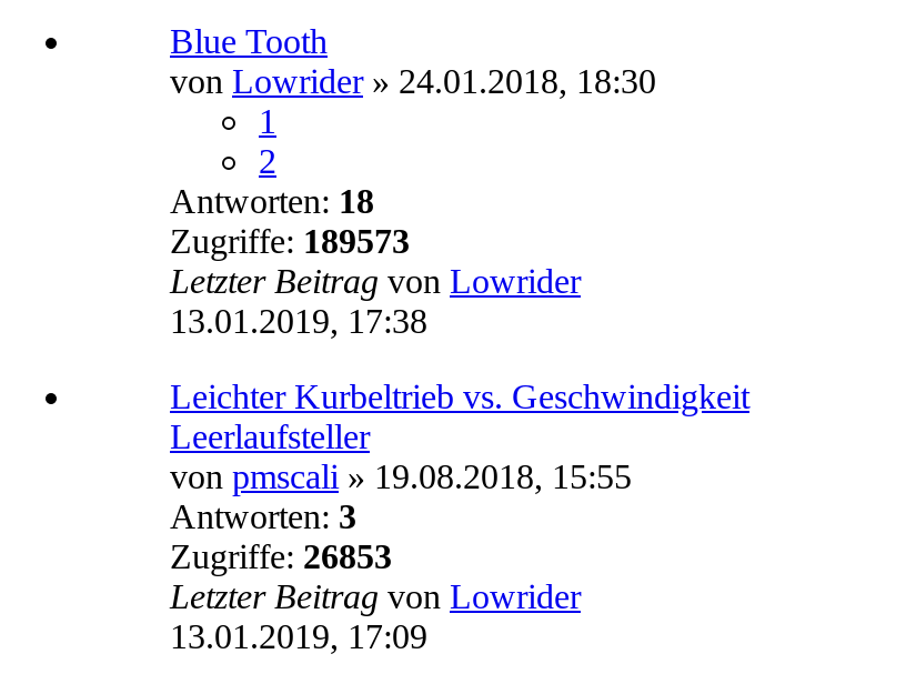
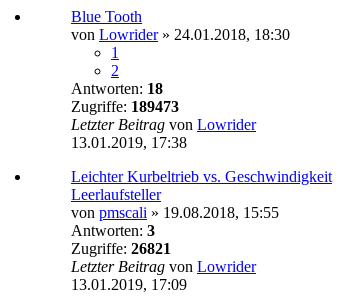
- Zugriffe: 189573
+ Zugriffe: 189473

- Zugriffe: 26853
+ Zugriffe: 26821
